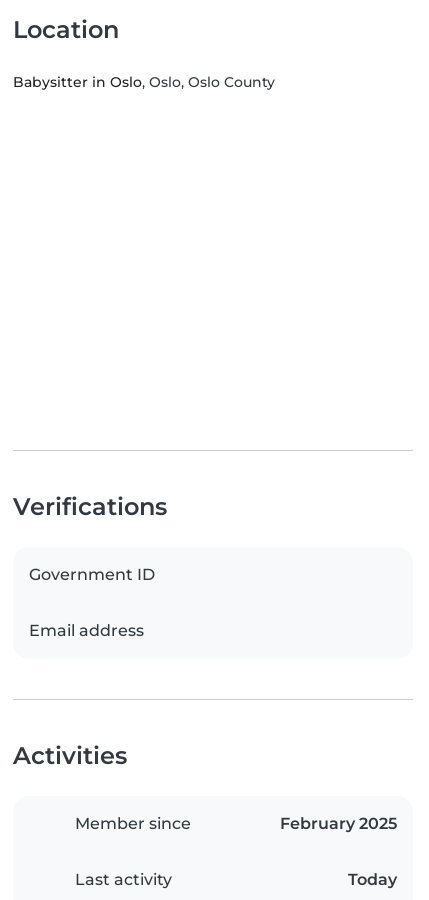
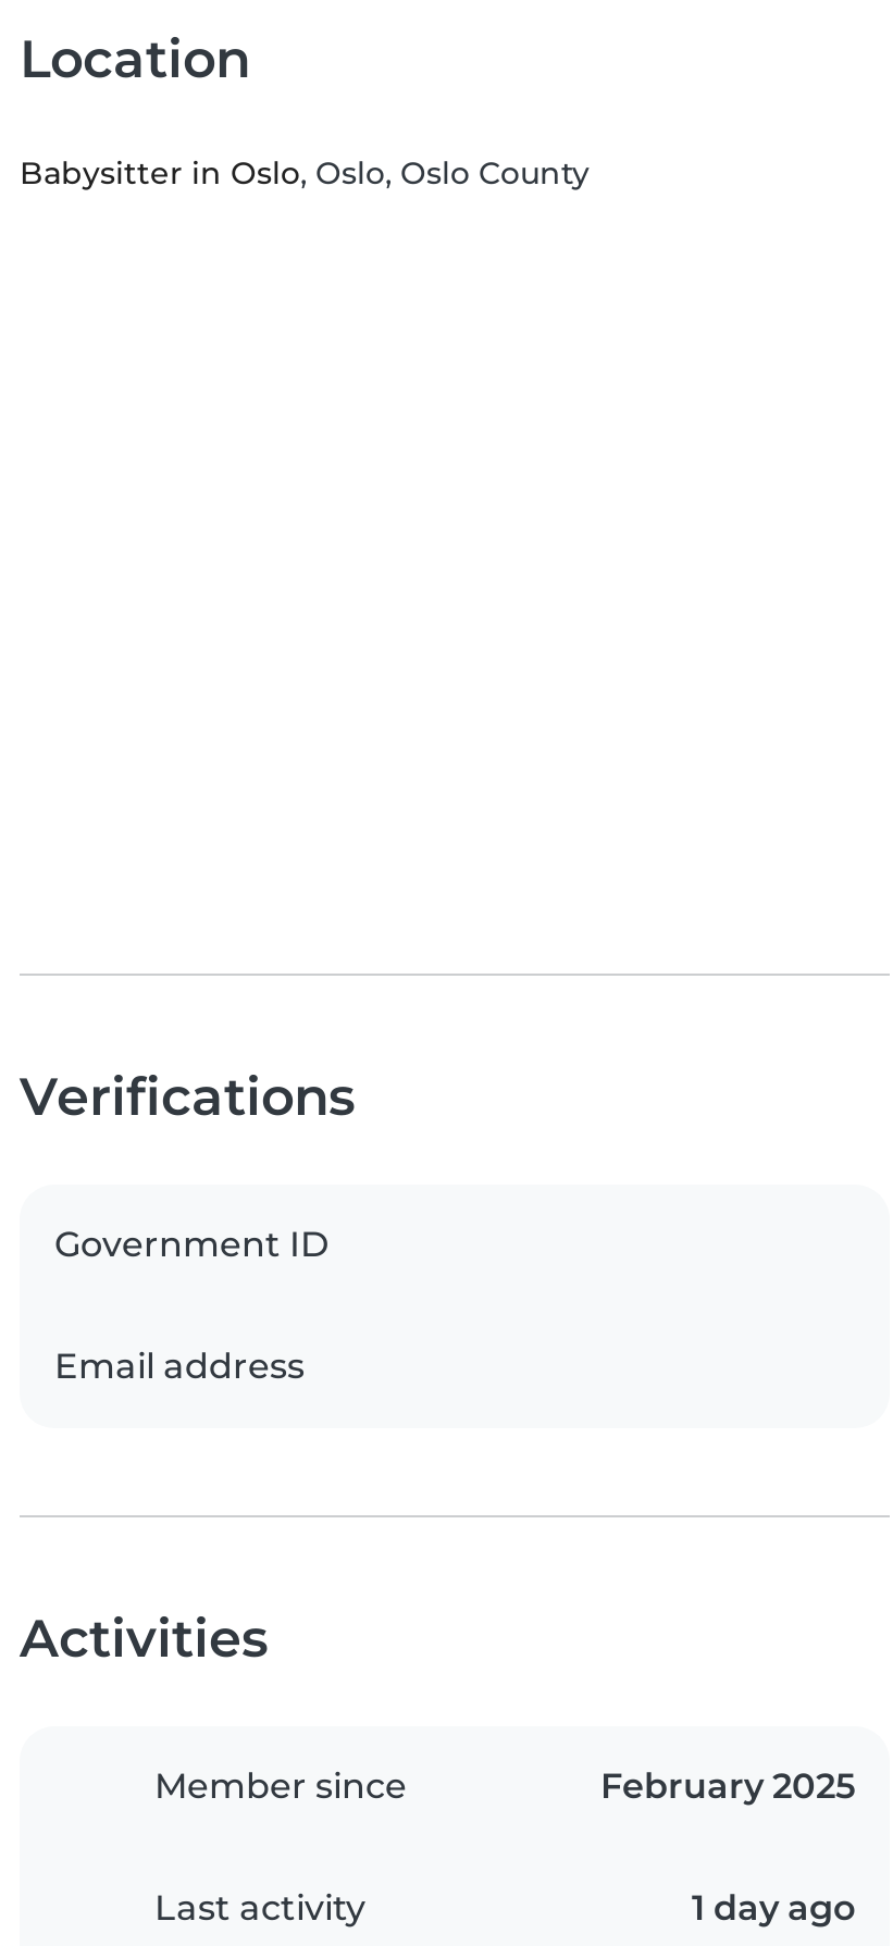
- Today
+ 1 day ago
